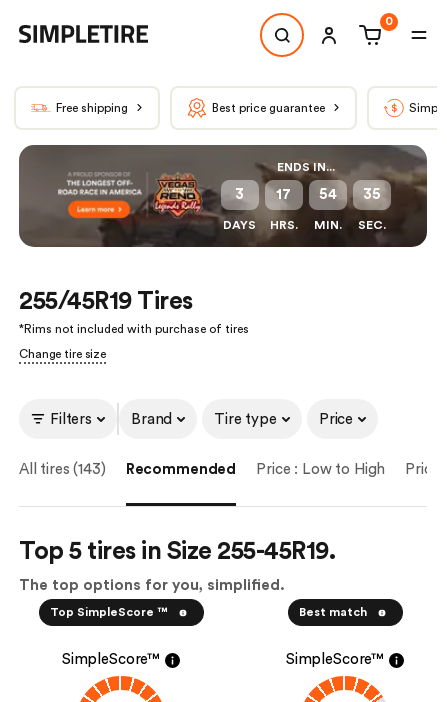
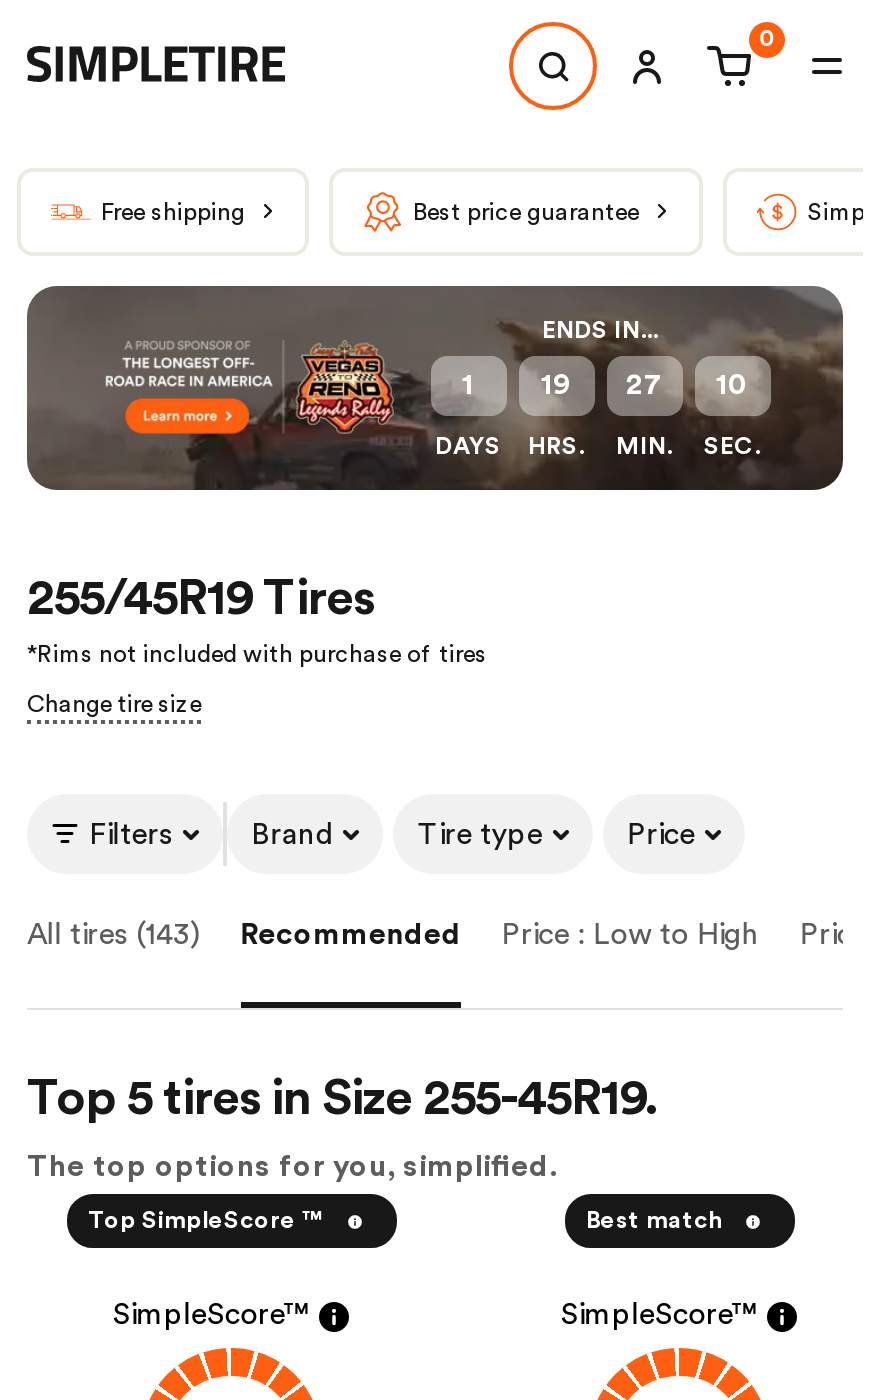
- 3
+ 1

- 17
+ 19

- 54
+ 27

- 35
+ 10
